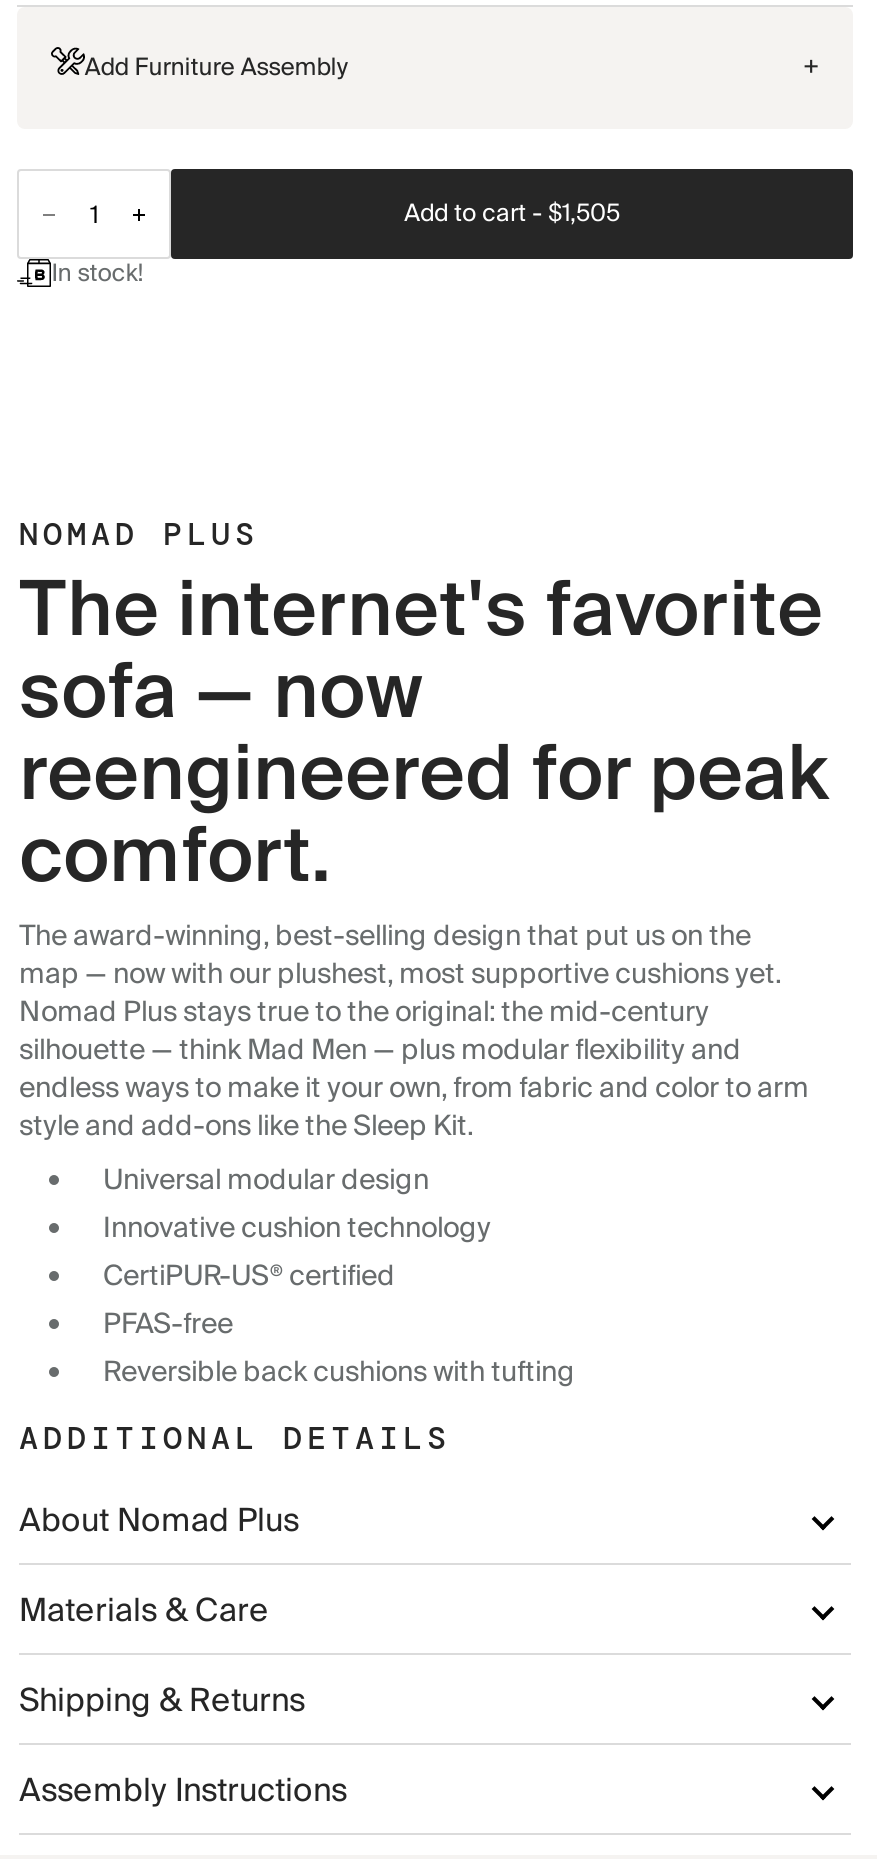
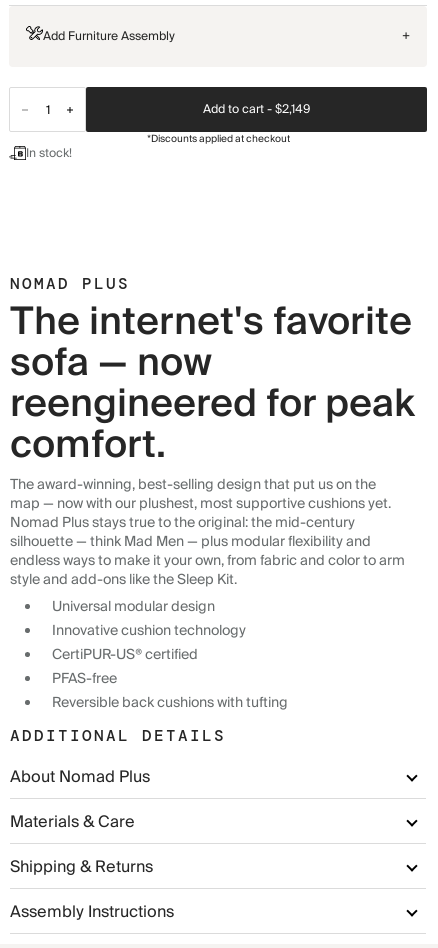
- Add to cart - $1,505
+ Add to cart - $2,149
+ *Discounts applied at checkout
